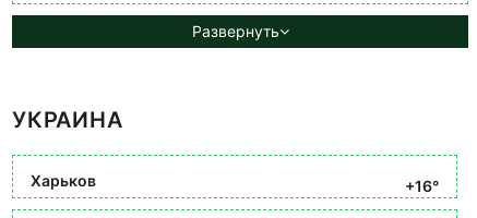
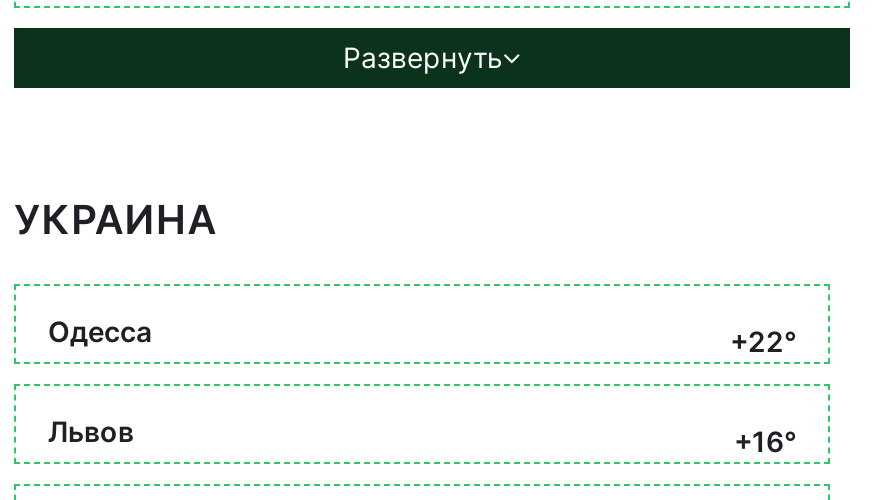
- Харьков
+ Одесса
+ +22°
+ Львов
